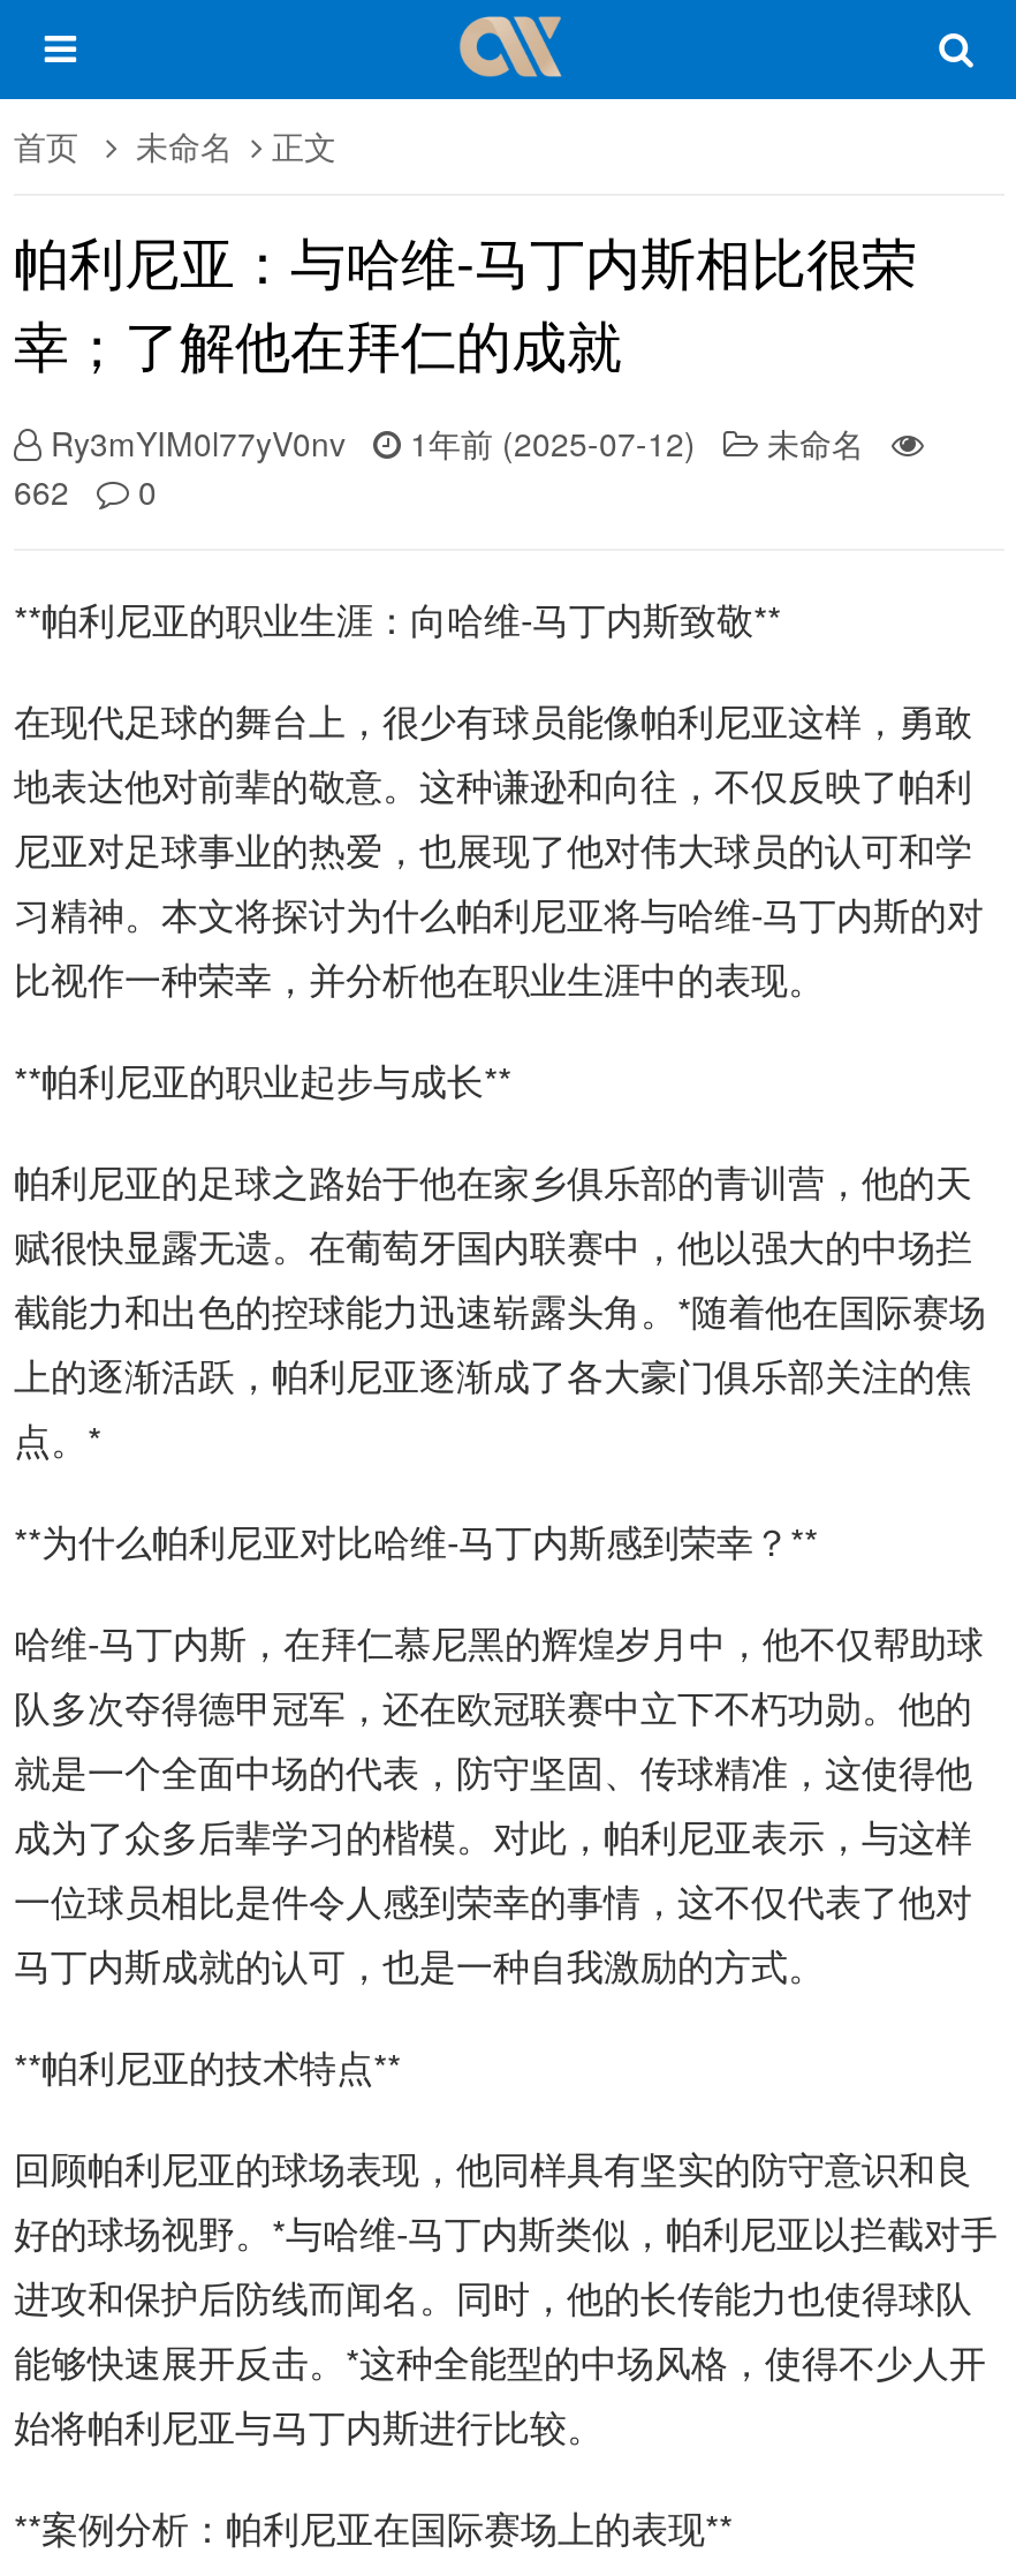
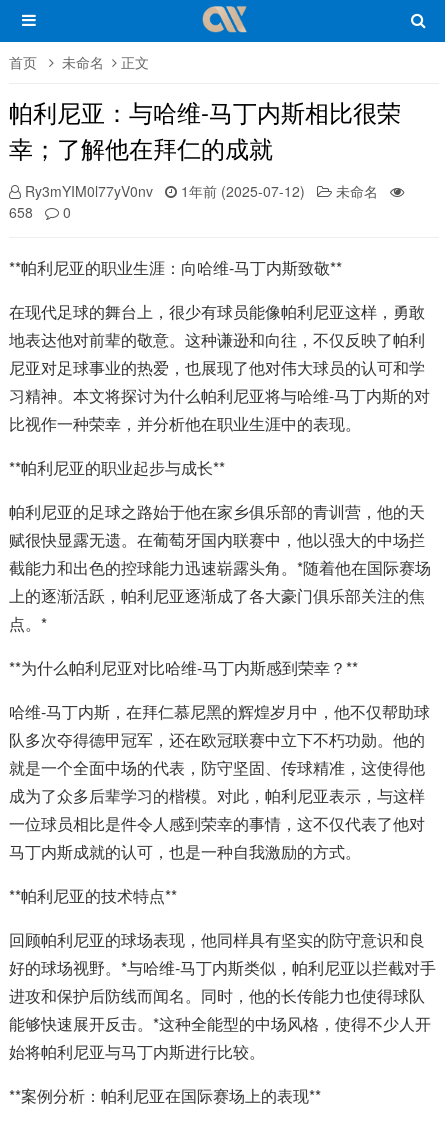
- 662 0
+ 658 0
